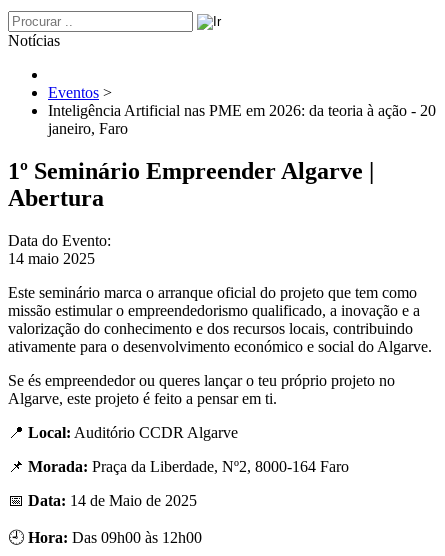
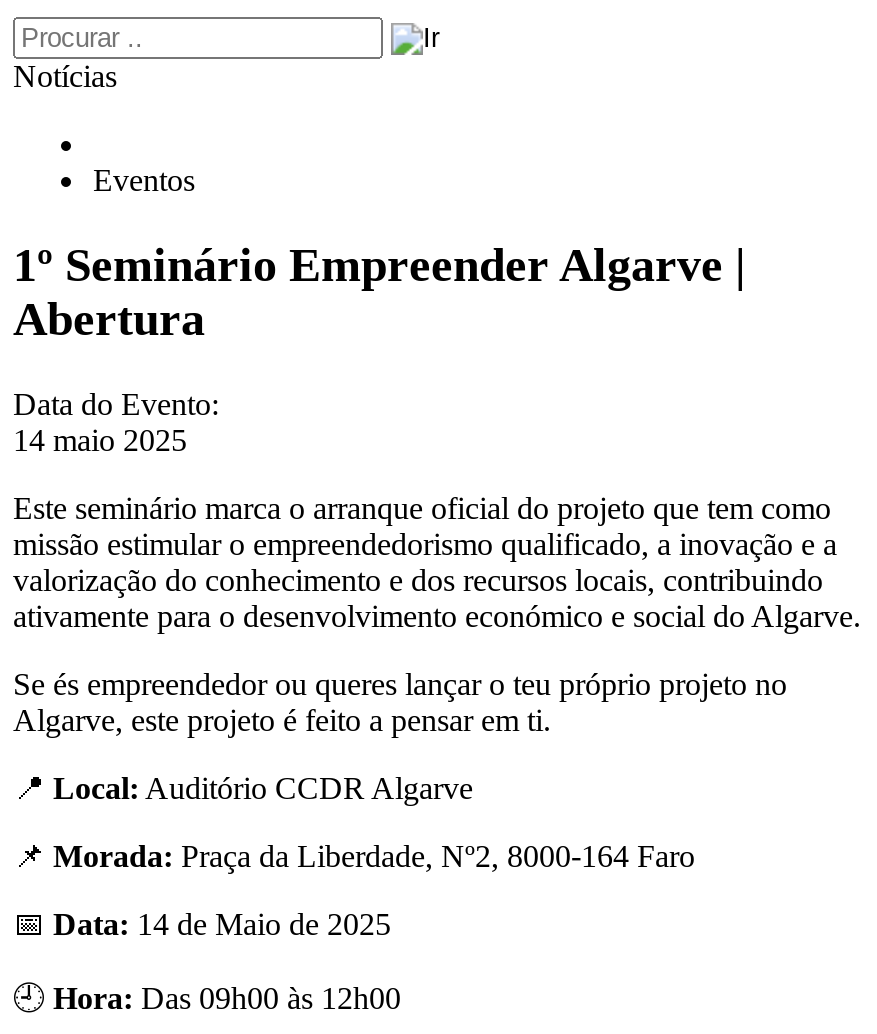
- Eventos >
- Inteligência Artificial nas PME em 2026: da teoria à ação - 20
- janeiro, Faro
+ Eventos
